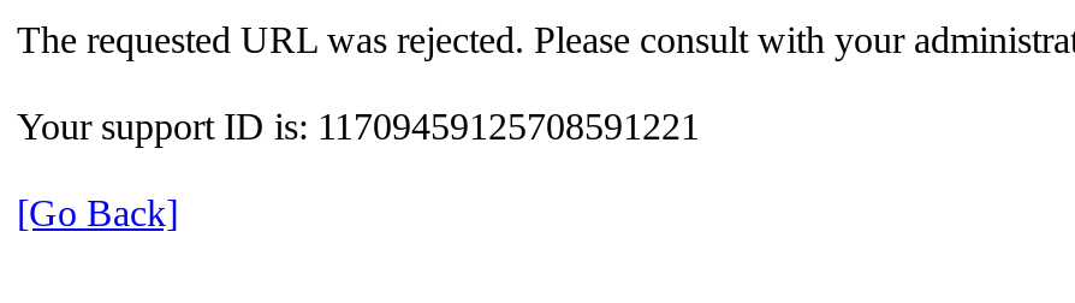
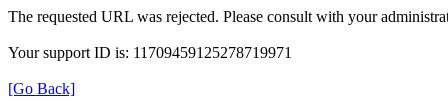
- Your support ID is: 11709459125708591221
+ Your support ID is: 11709459125278719971
